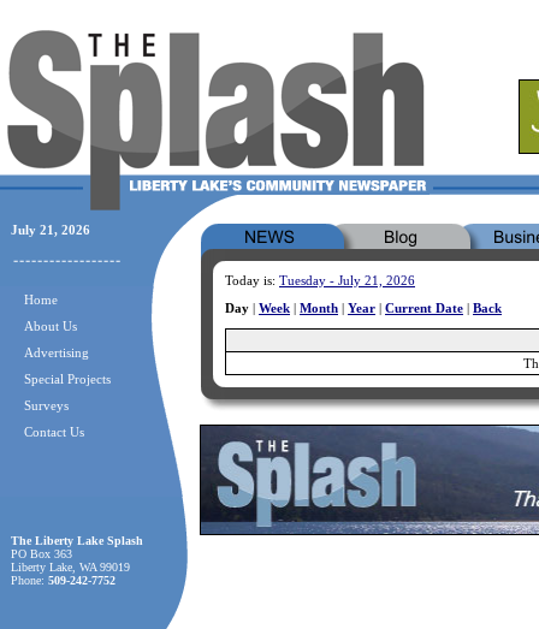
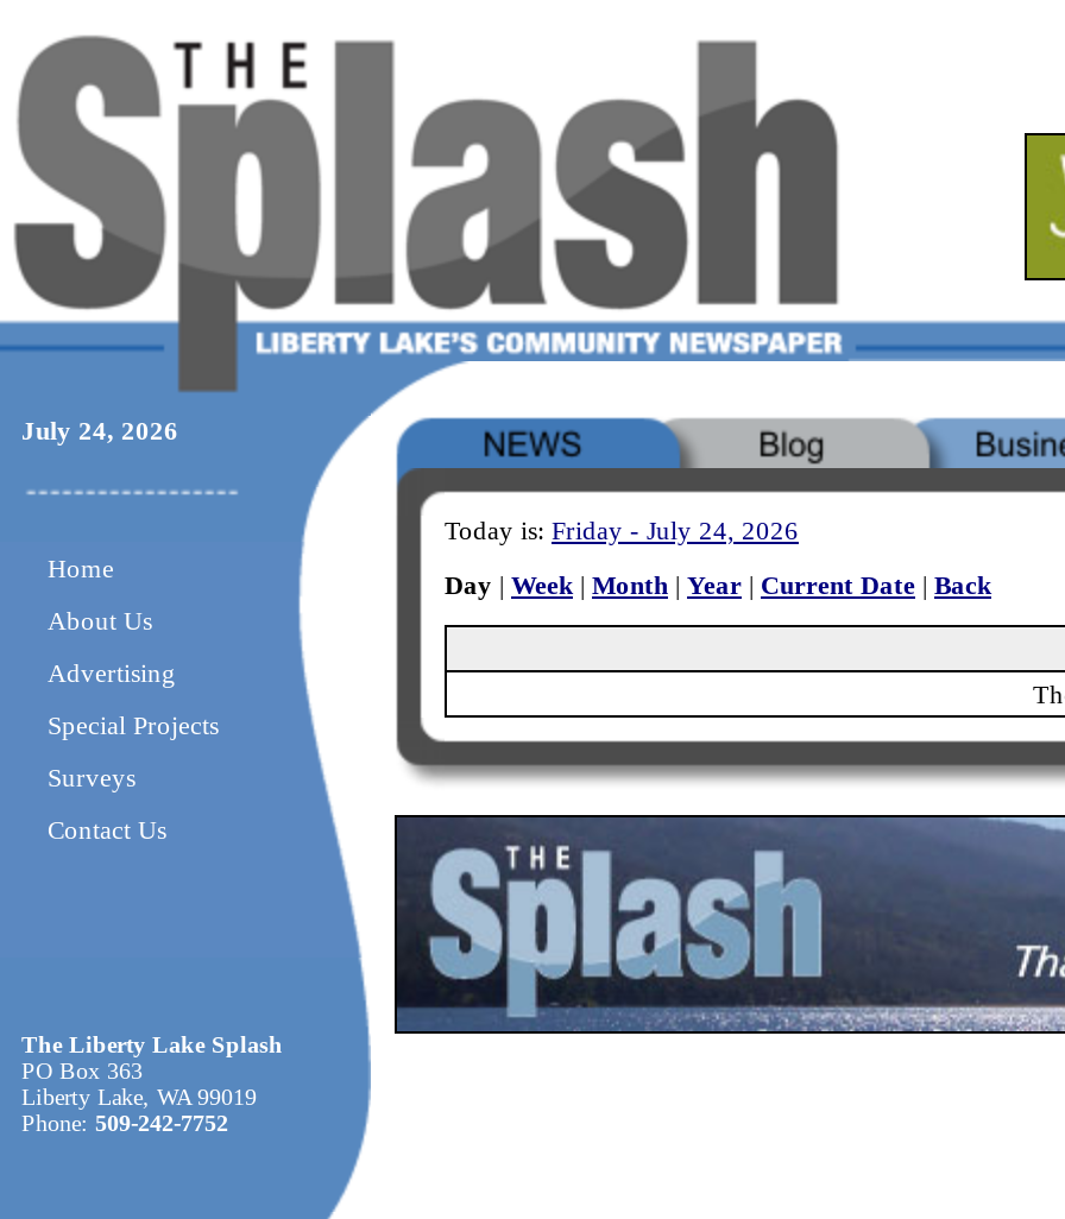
- July 21, 2026
+ July 24, 2026

- Today is: Tuesday - July 21, 2026
+ Today is: Friday - July 24, 2026
